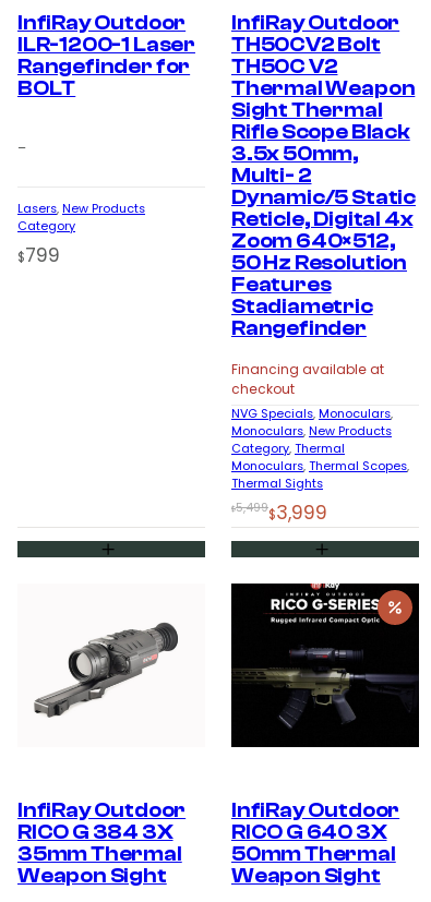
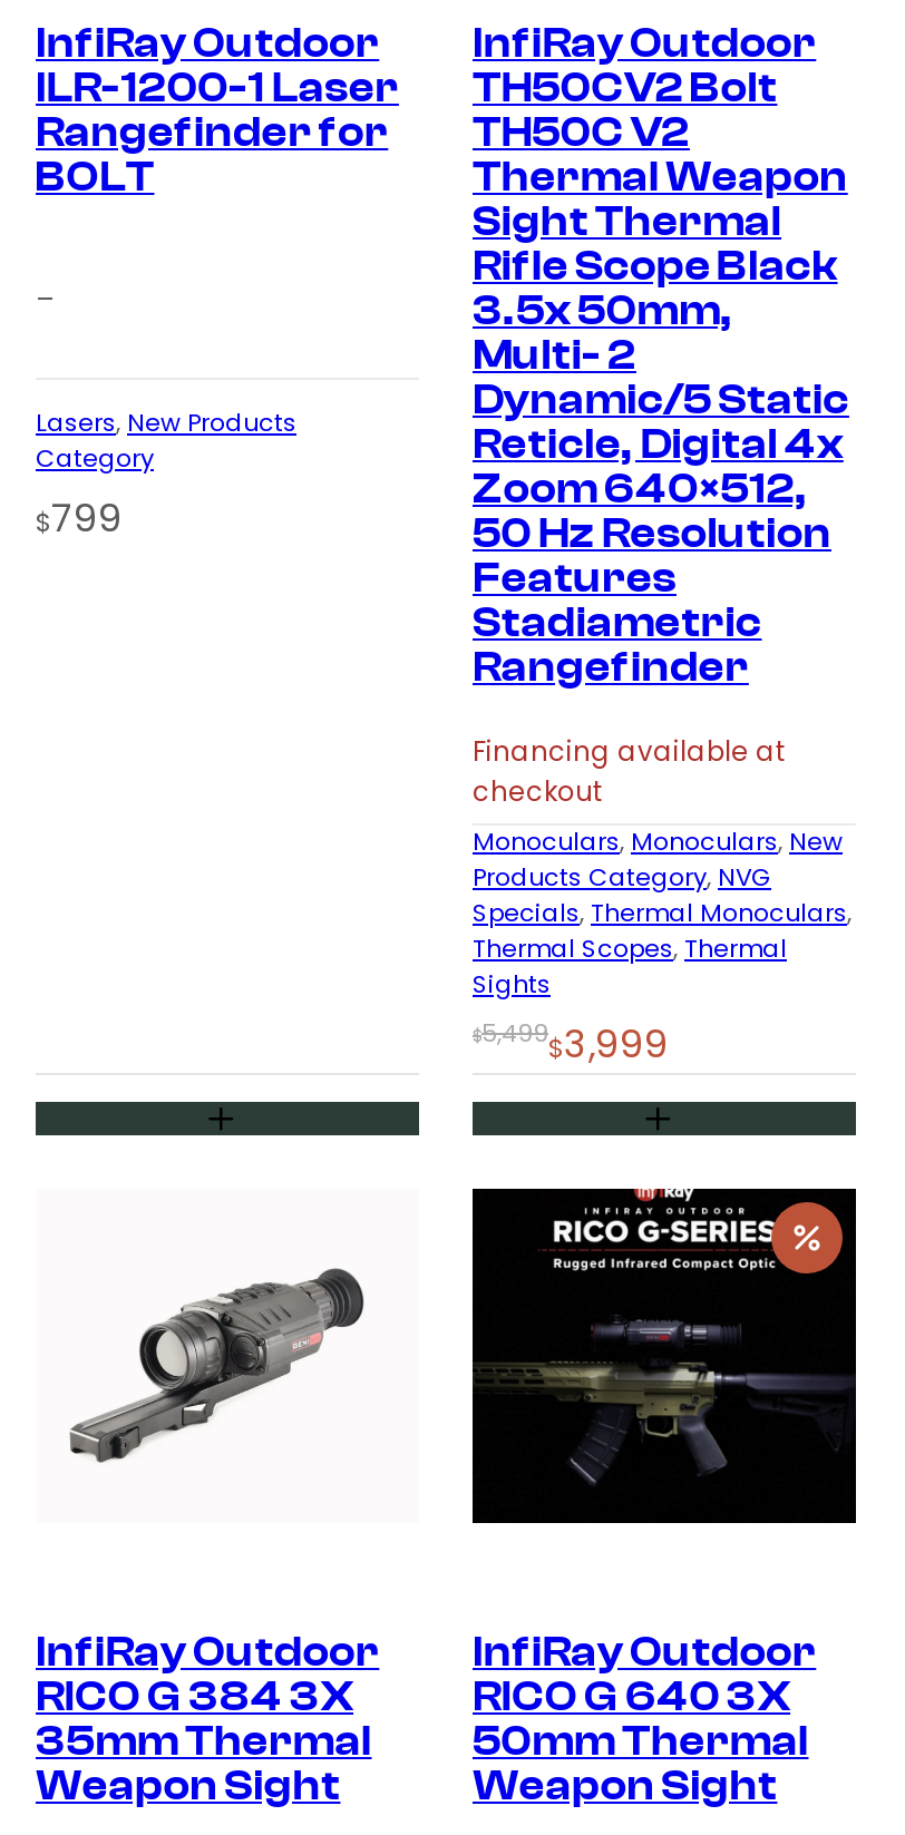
- NVG Specials, Monoculars ,
- Monoculars, New Products
- Category, Thermal
- Monoculars, Thermal Scopes ,
- Thermal Sights
+ Monoculars, Monoculars, New
+ Products Category, NVG
+ Specials, Thermal Monoculars ,
+ Thermal Scopes, Thermal
+ Sights
